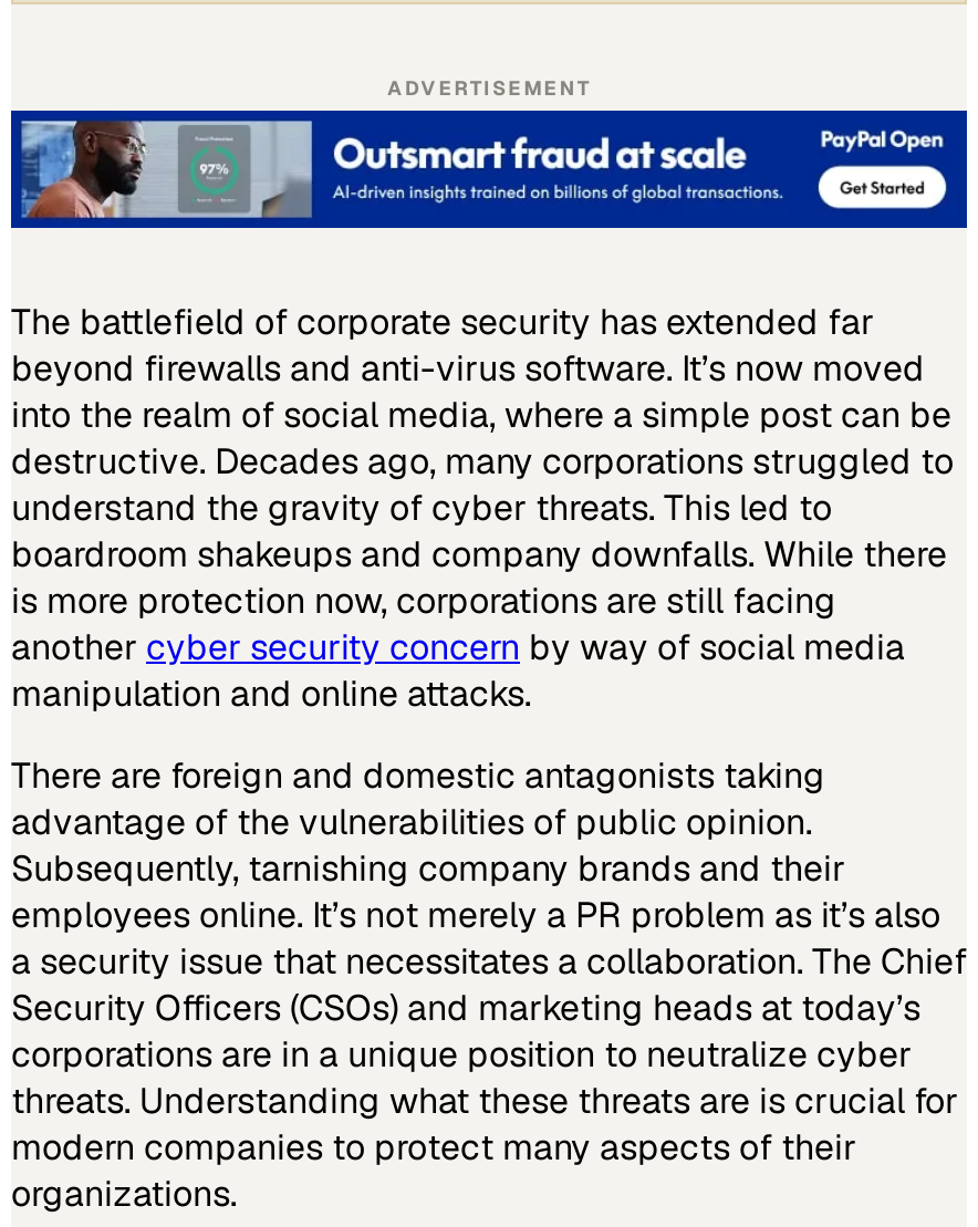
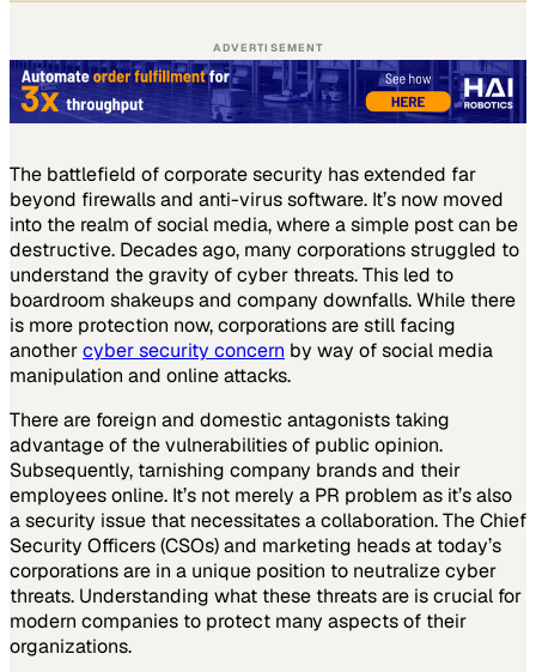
- [image]
+ [image]
